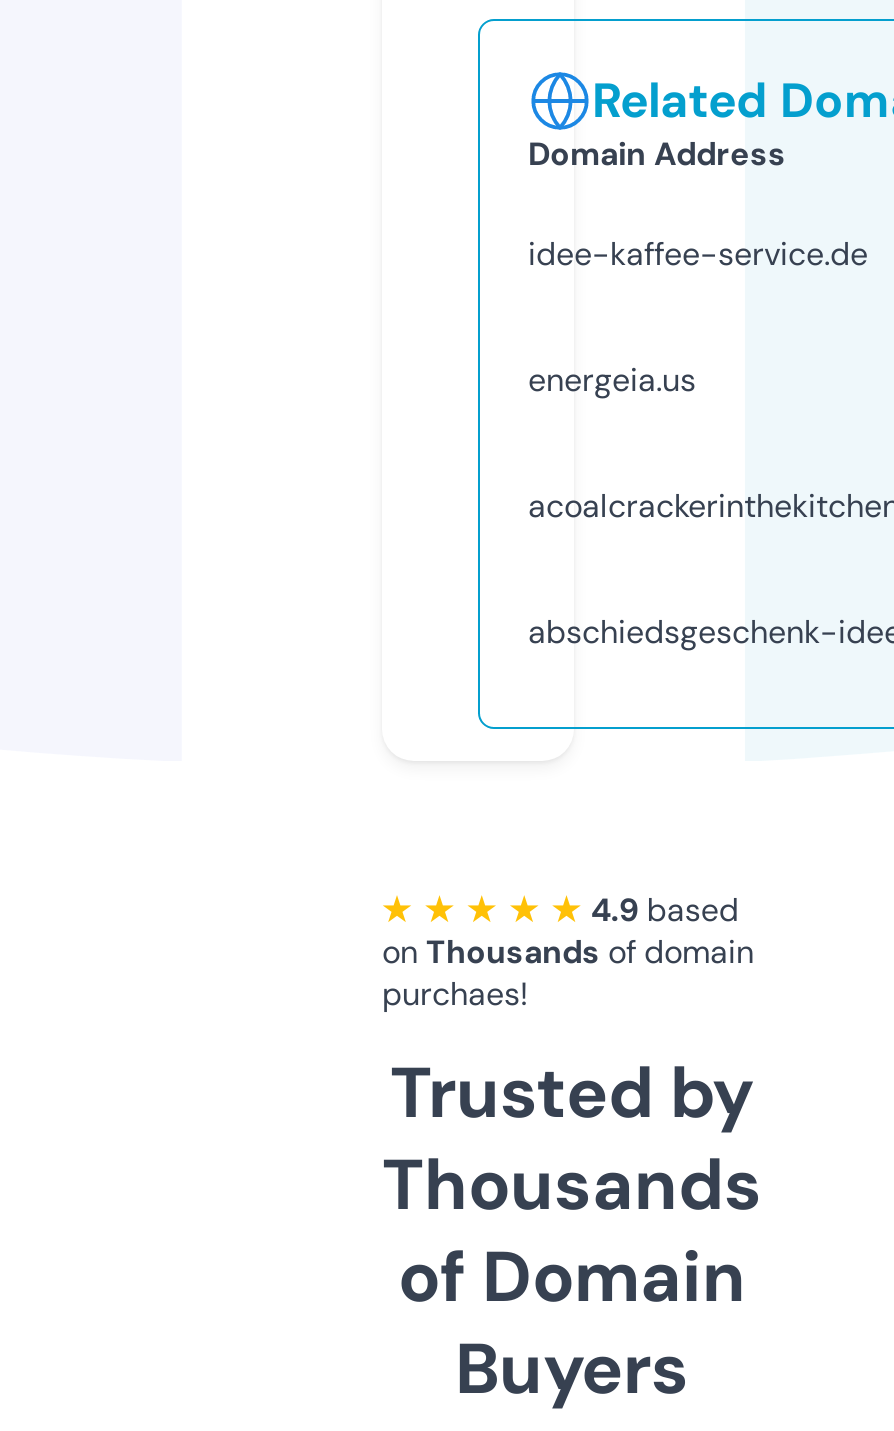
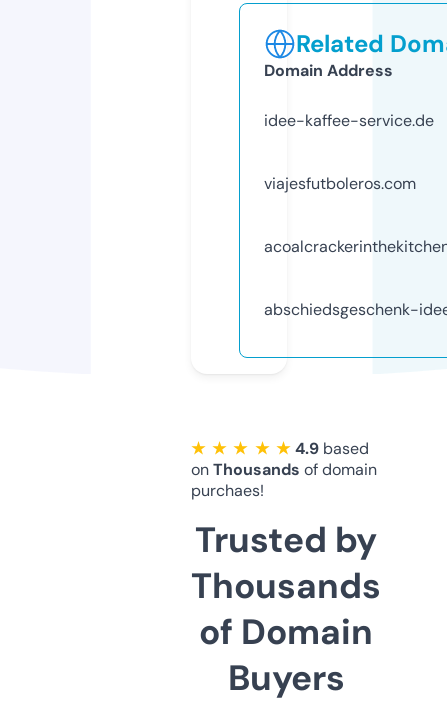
- energeia.us
+ viajesfutboleros.com
